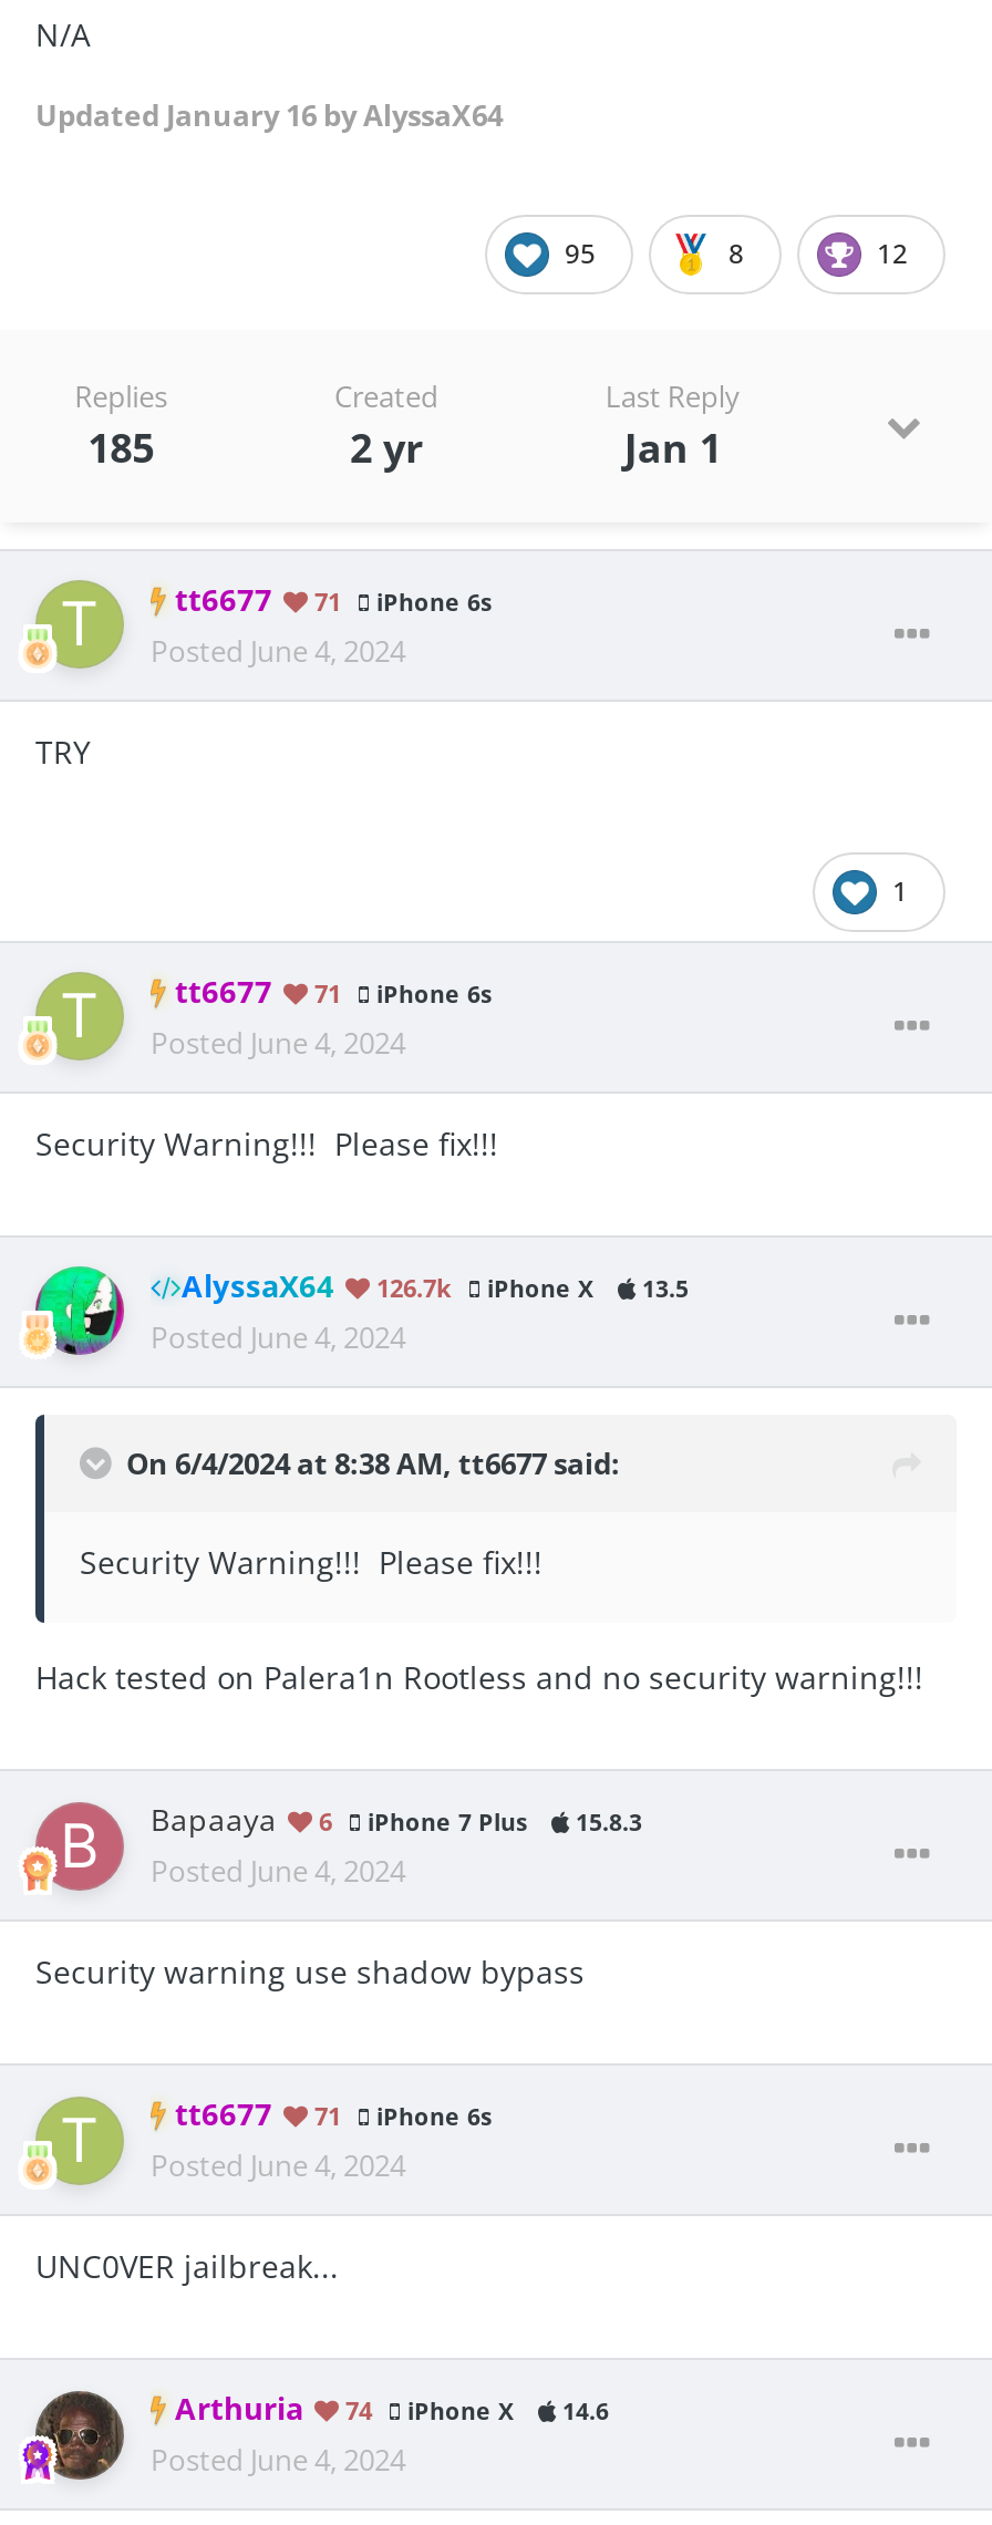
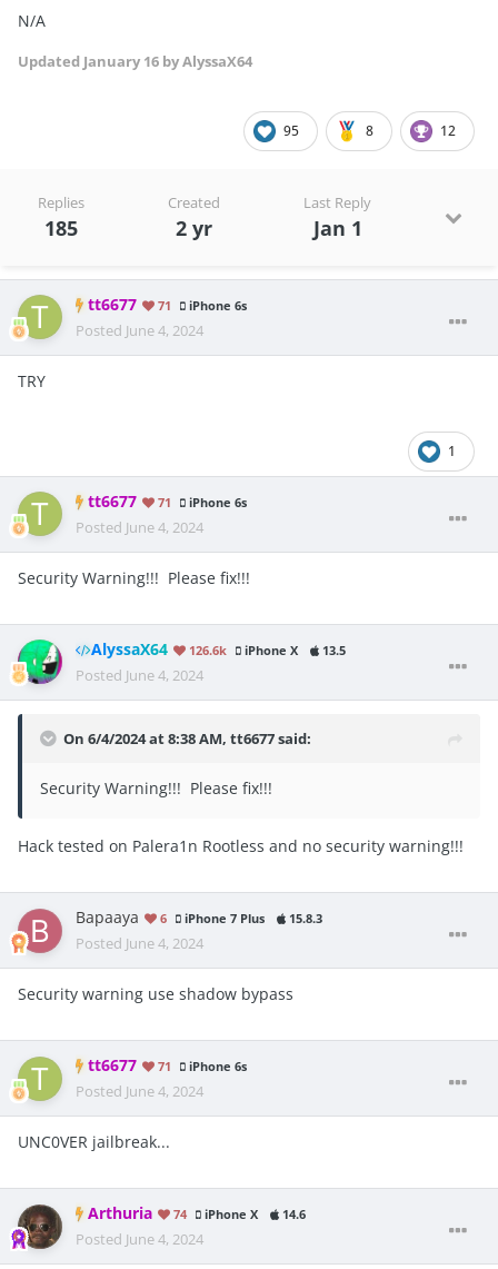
- AlyssaX64 126.7k iPhone X 13.5
+ AlyssaX64 126.6k iPhone X 13.5
